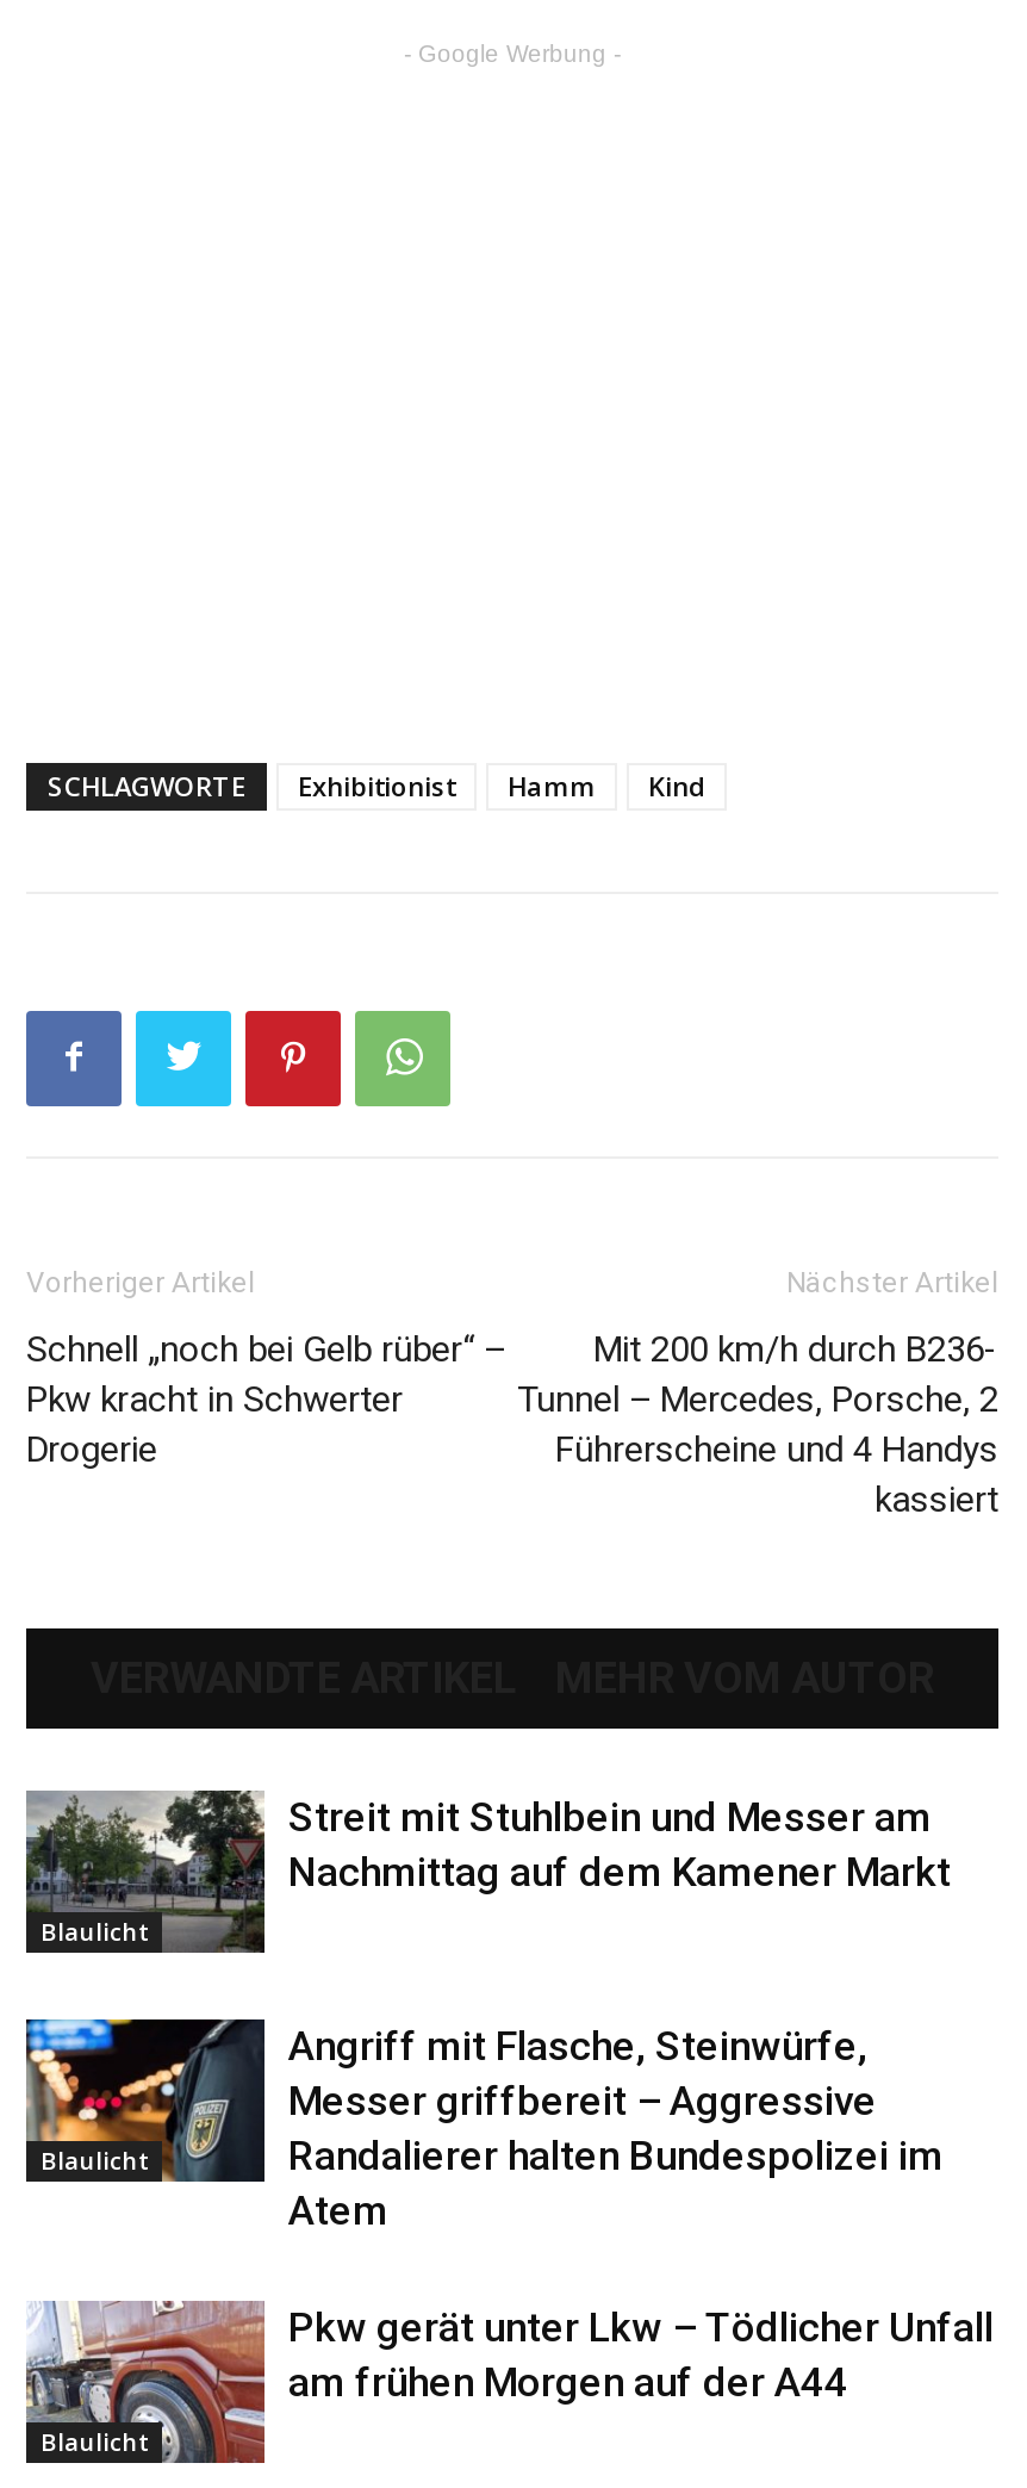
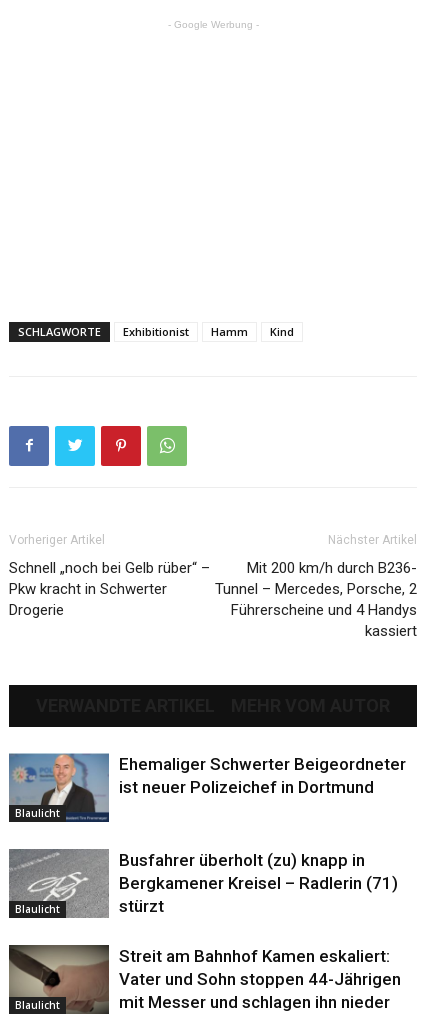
- [image]
- Streit mit Stuhlbein und Messer am
- Nachmittag auf dem Kamener Markt
+ [image]
+ Ehemaliger Schwerter Beigeordneter
+ ist neuer Polizeichef in Dortmund

- [image]
- Angriff mit Flasche, Steinwürfe,
- Messer griffbereit – Aggressive
- Randalierer halten Bundespolizei im
- Atem
+ [image]
+ Busfahrer überholt (zu) knapp in
+ Bergkamener Kreisel – Radlerin (71)
+ stürzt

- [image]
- Pkw gerät unter Lkw – Tödlicher Unfall
- am frühen Morgen auf der A44
+ [image]
+ Streit am Bahnhof Kamen eskaliert:
+ Vater und Sohn stoppen 44-Jährigen
+ mit Messer und schlagen ihn nieder
